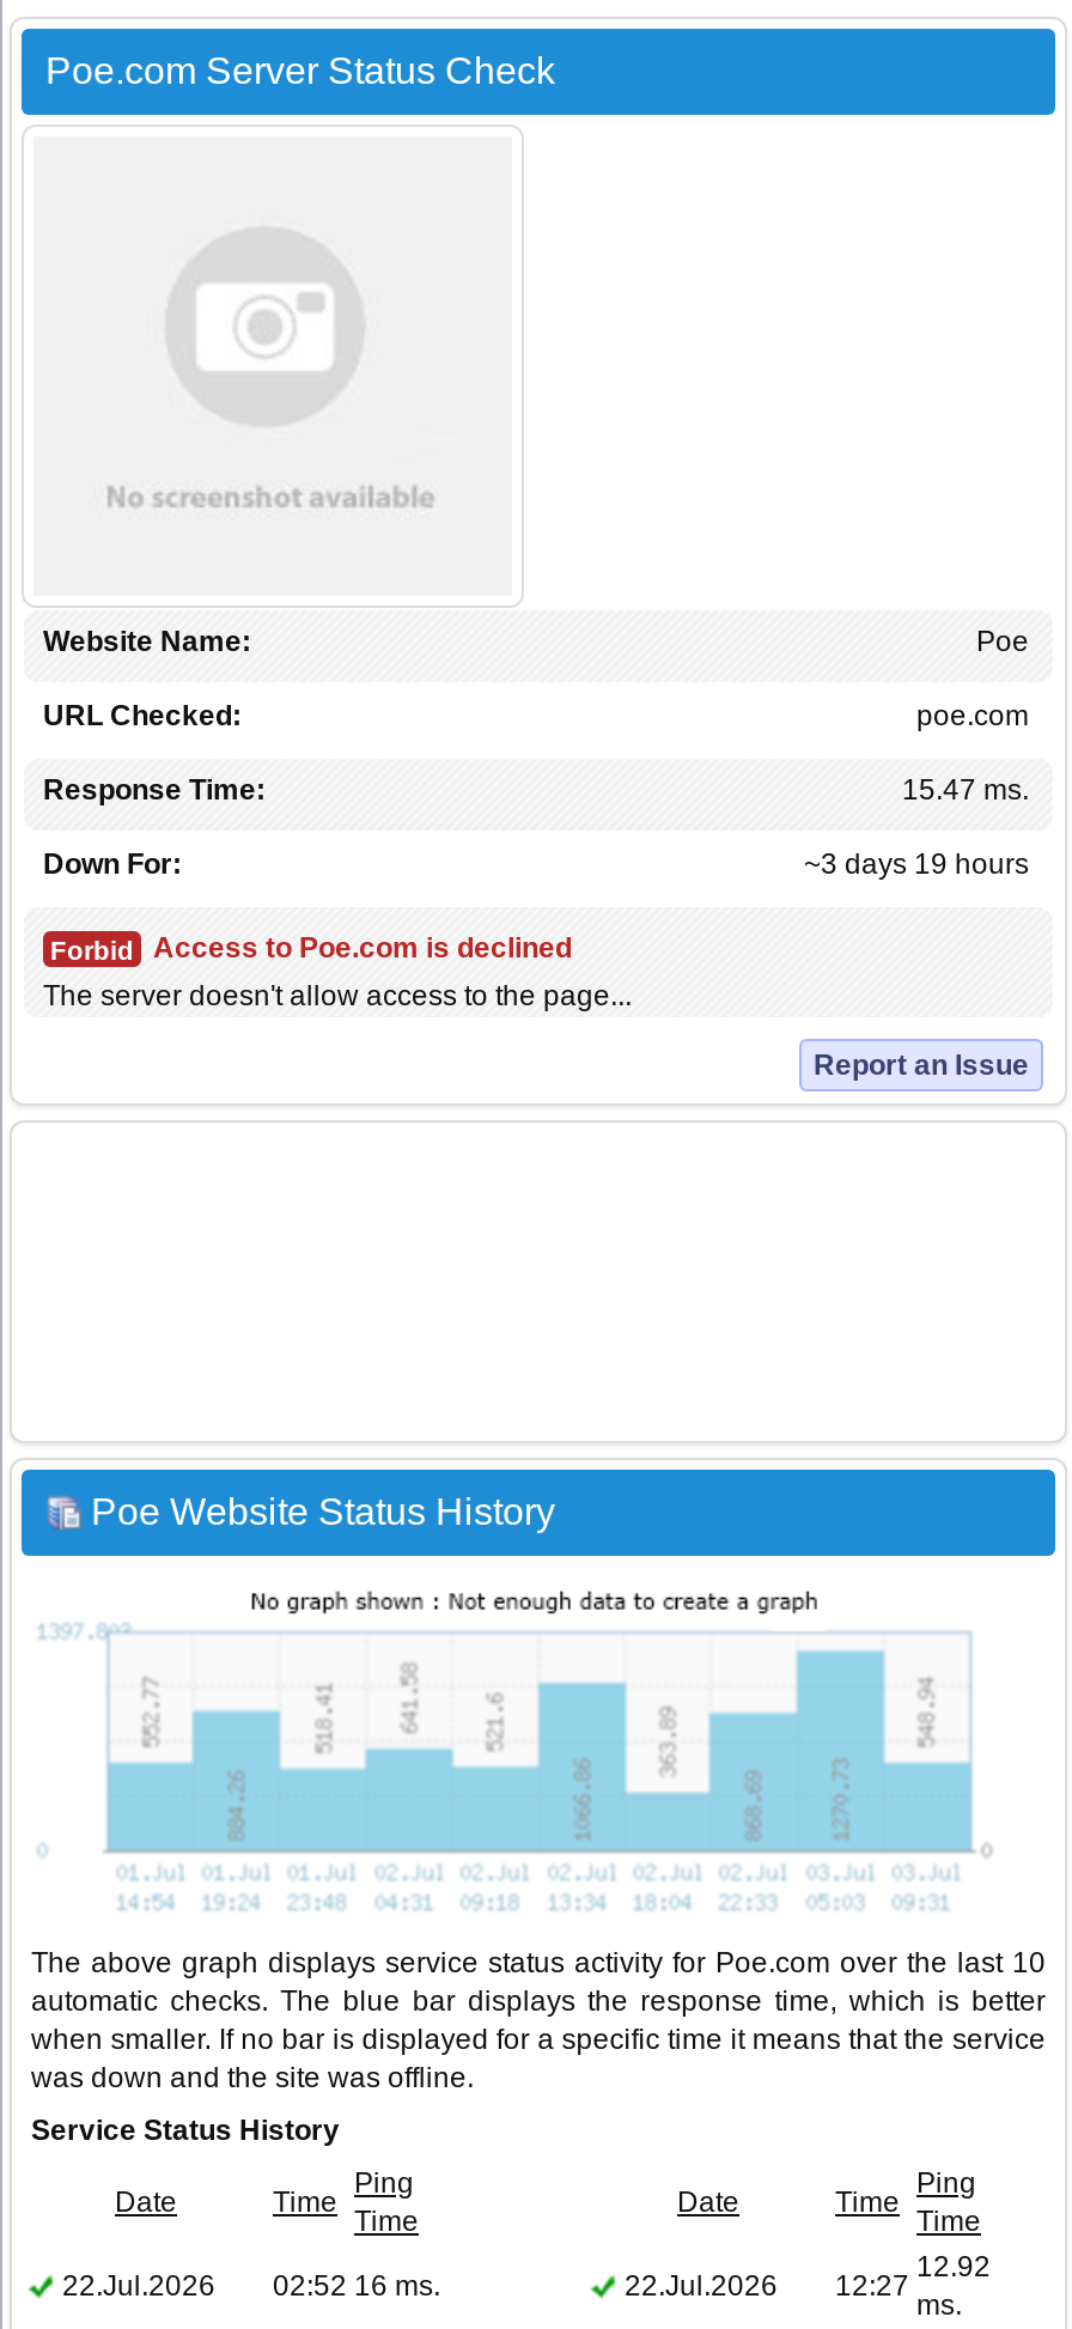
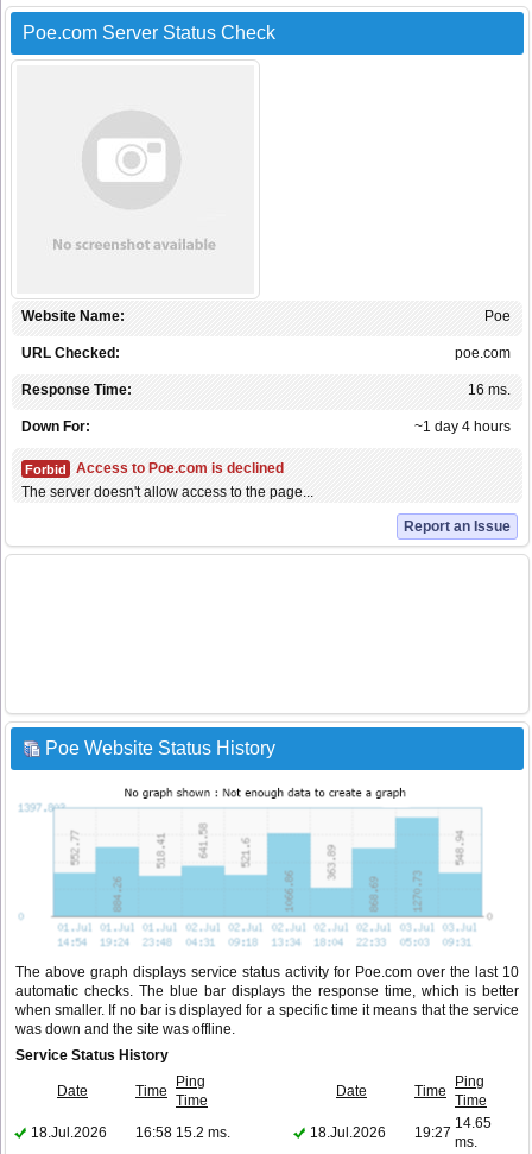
- 15.47 ms.
+ 16 ms.

- ~3 days 19 hours
+ ~1 day 4 hours

- 12.92
+ 14.65

- 22.Jul.2026
- 02:52 16 ms.
- 22.Jul.2026
- 12:27
+ 18.Jul.2026
+ 16:58 15.2 ms.
+ 18.Jul.2026
+ 19:27
